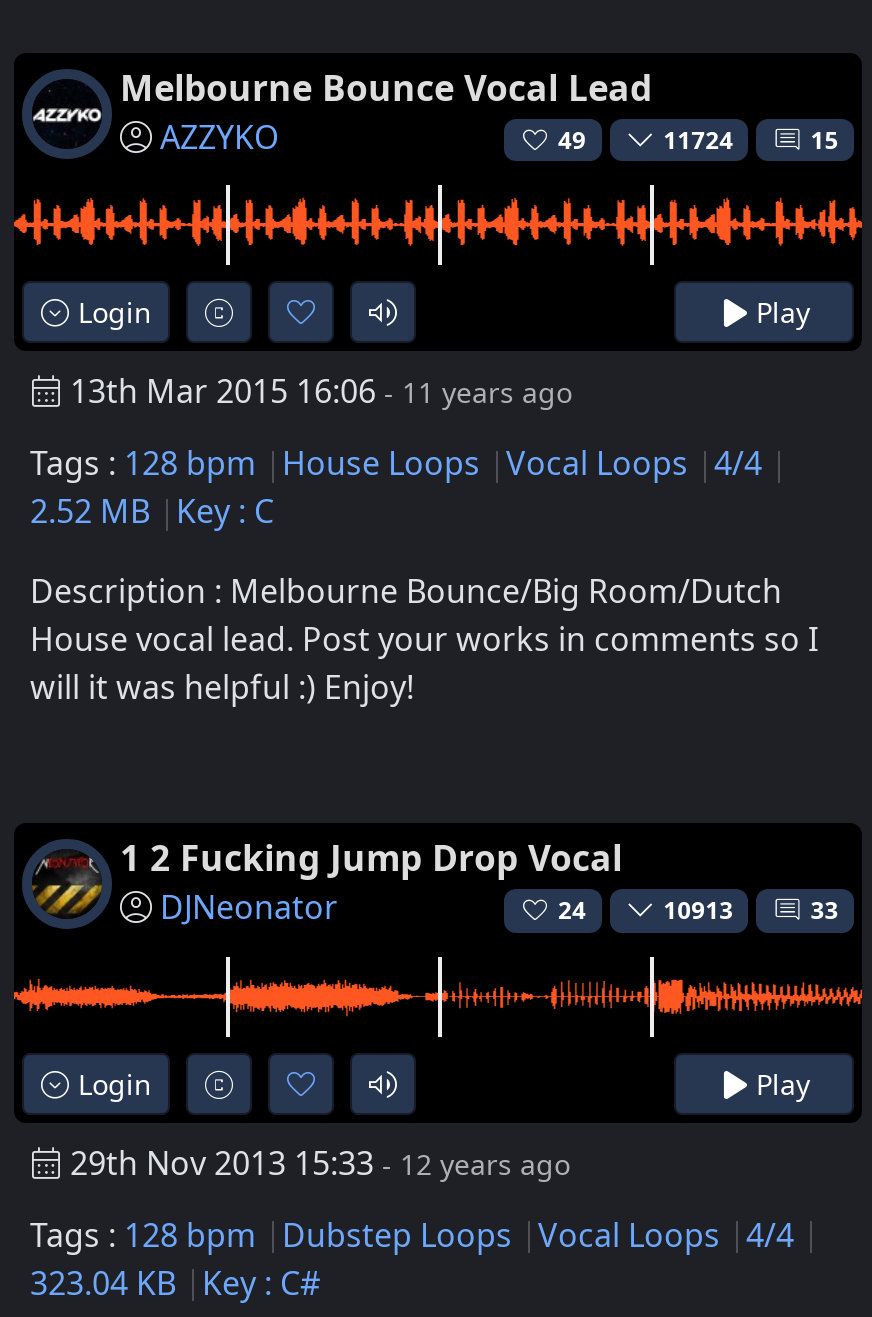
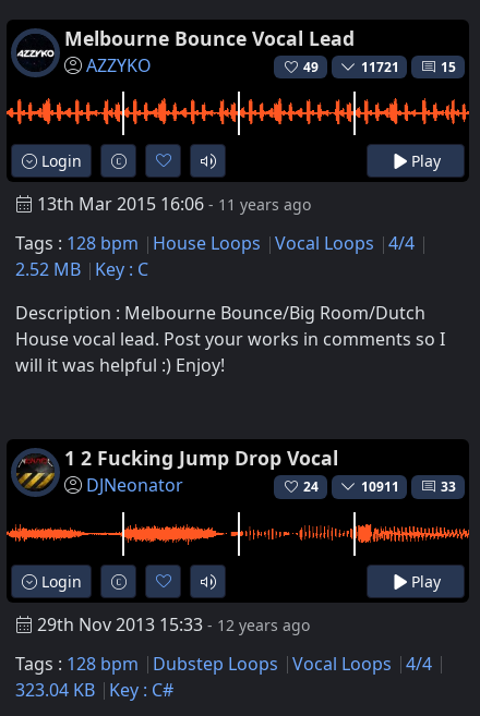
- 11724
+ 11721

- 10913
+ 10911
